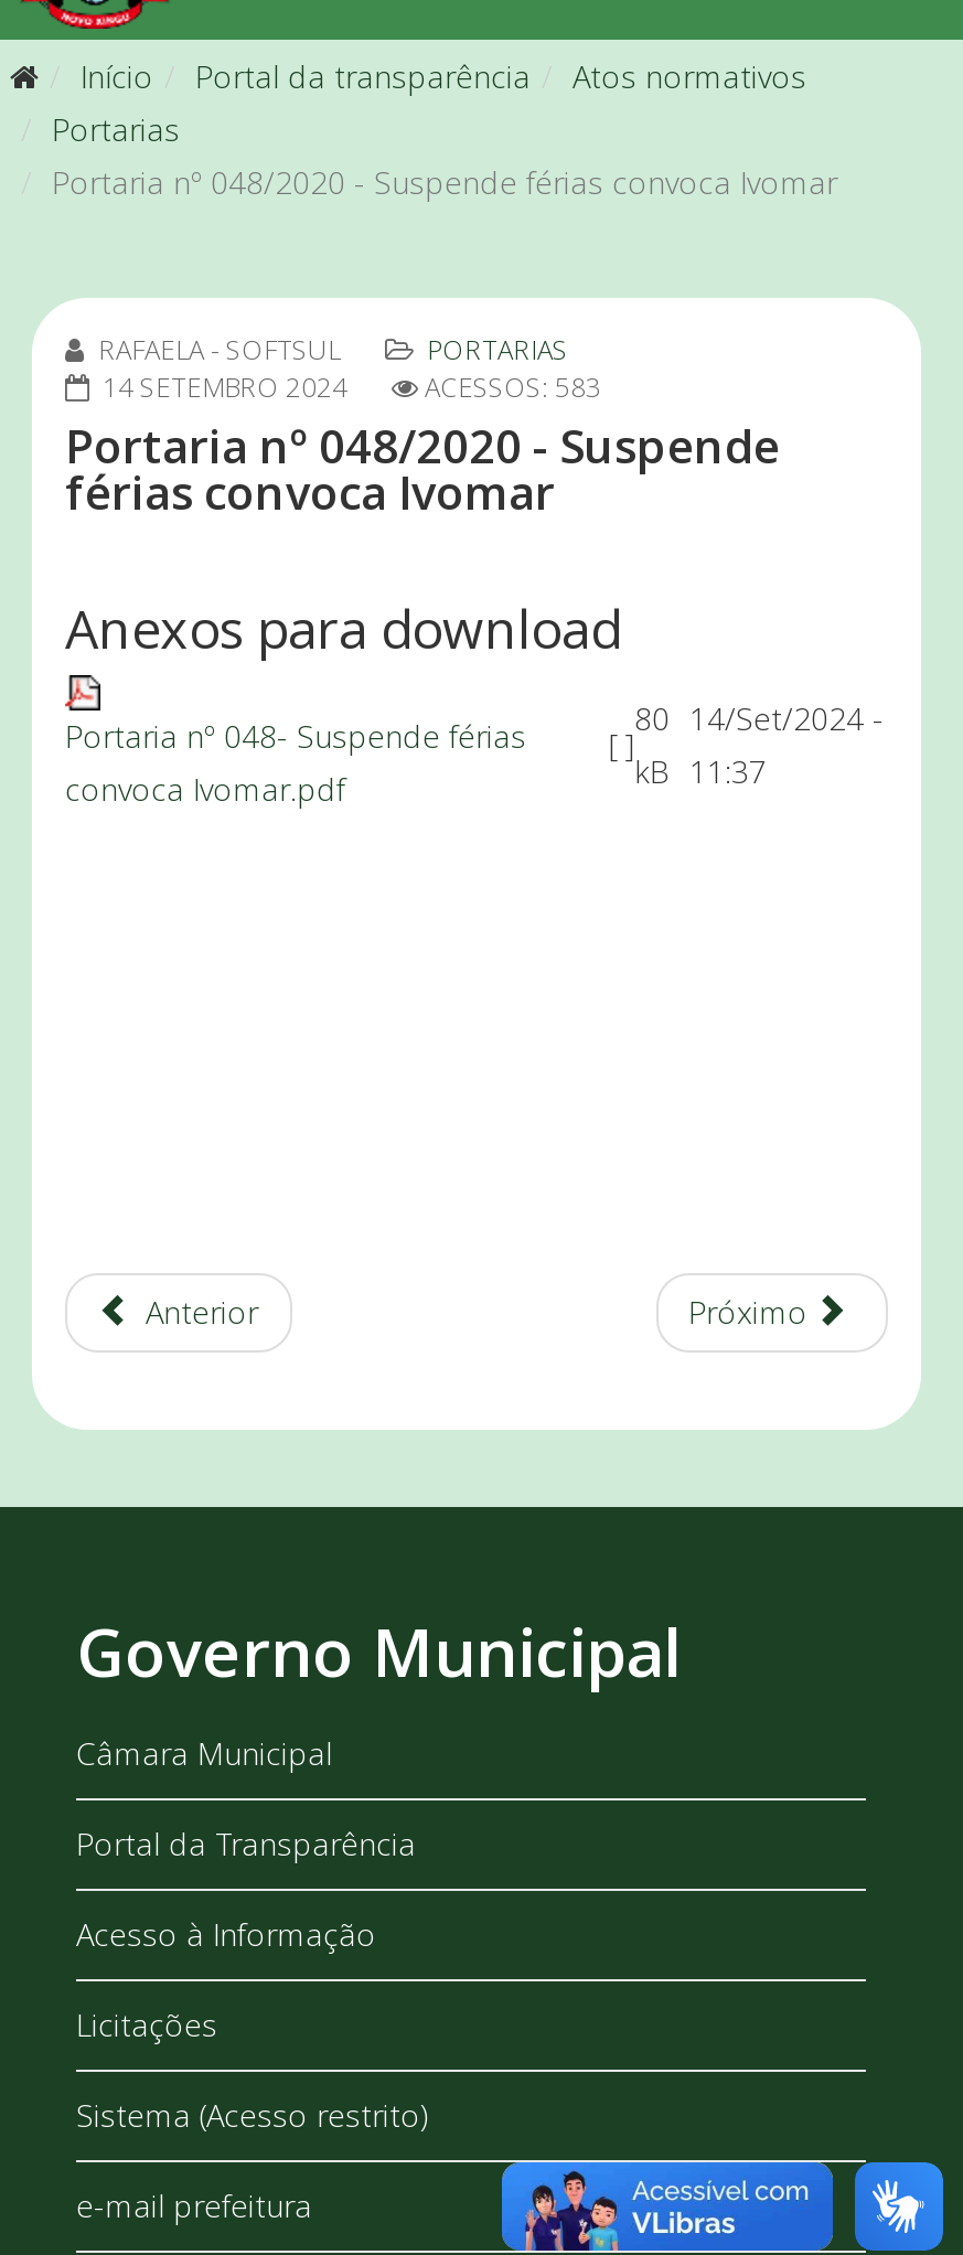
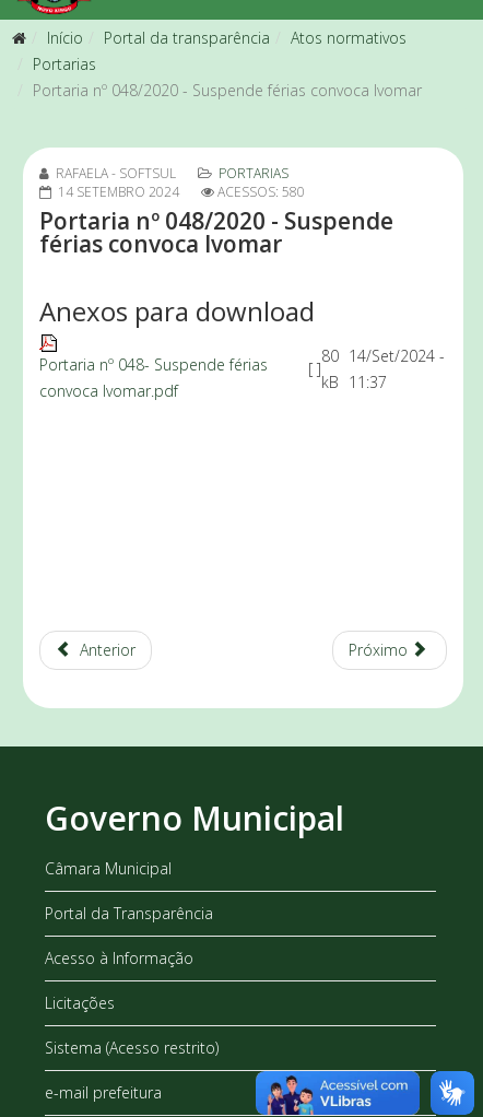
- ACESSOS: 583
+ ACESSOS: 580
